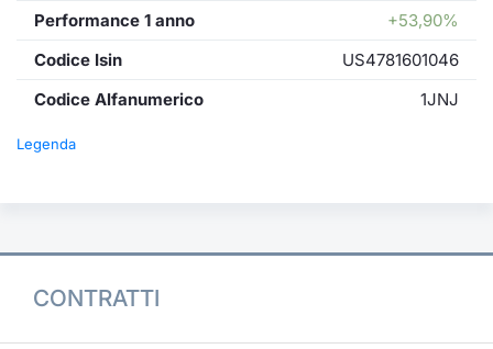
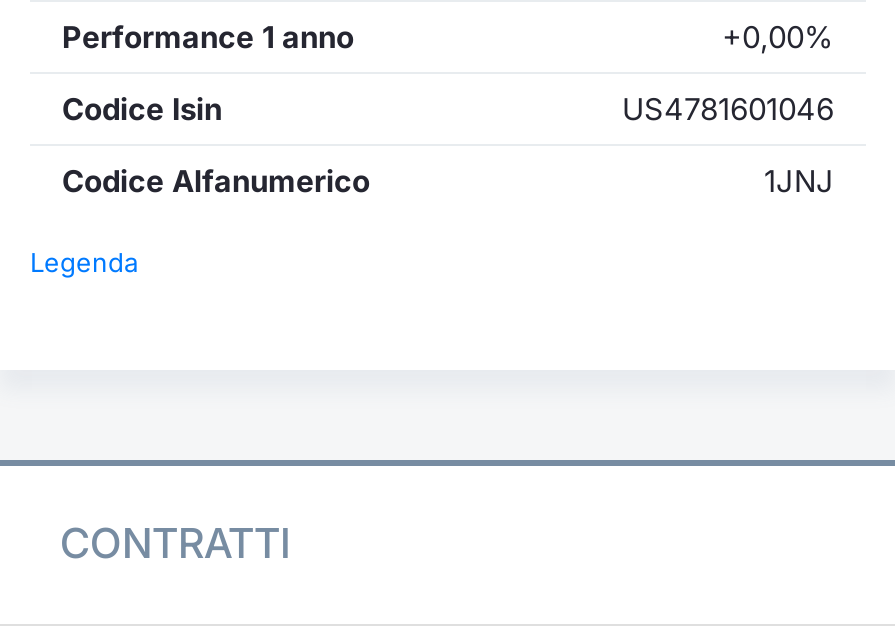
- +53,90%
+ +0,00%
